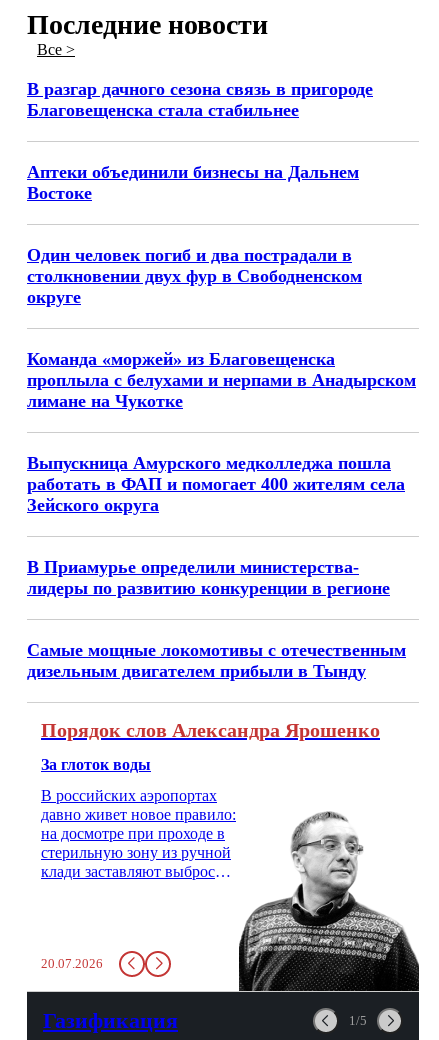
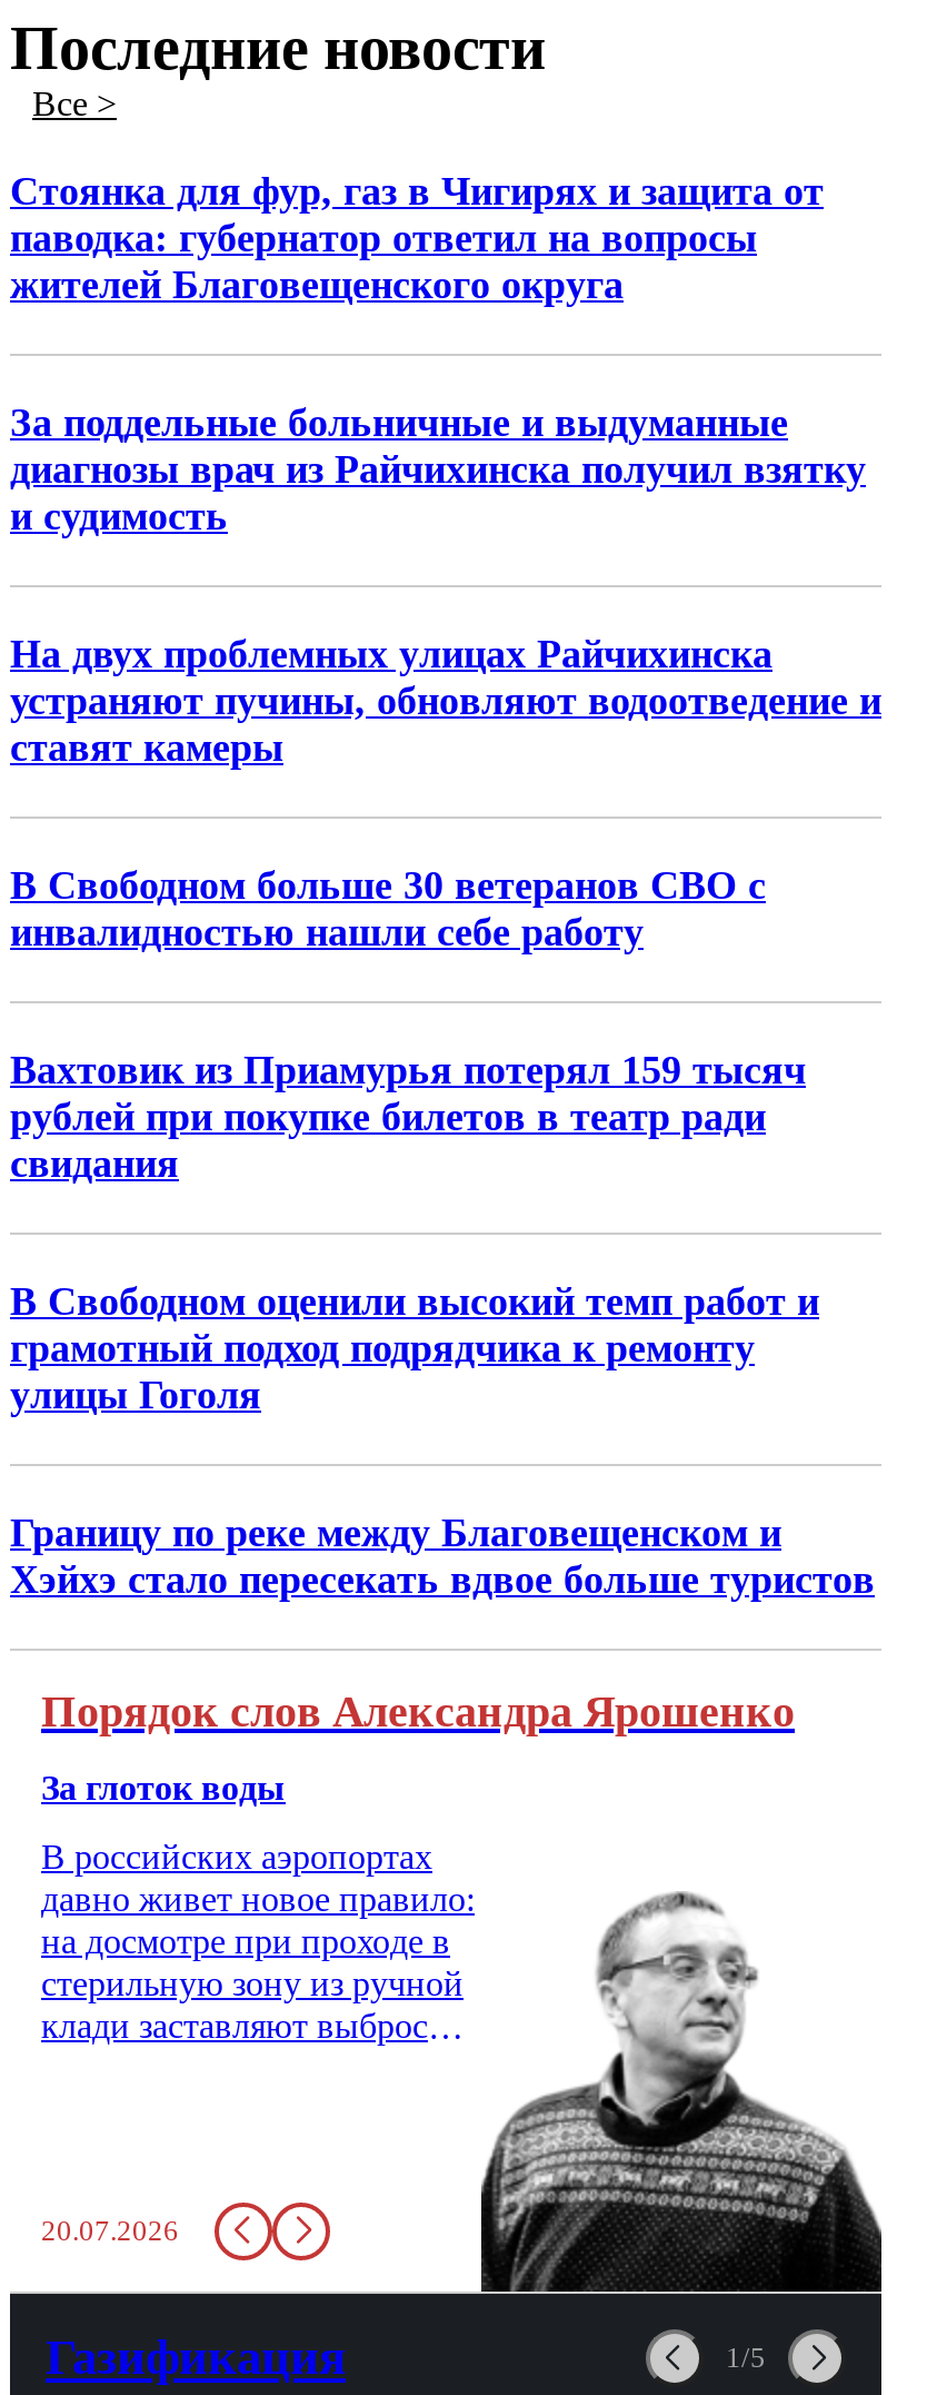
- В разгар дачного сезона связь в пригороде
- Благовещенска стала стабильнее
+ Стоянка для фур, газ в Чигирях и защита от
+ паводка: губернатор ответил на вопросы
+ жителей Благовещенского округа

- Аптеки объединили бизнесы на Дальнем
- Востоке
+ За поддельные больничные и выдуманные
+ диагнозы врач из Райчихинска получил взятку
+ и судимость

- Один человек погиб и два пострадали в
- столкновении двух фур в Свободненском
- округе
+ На двух проблемных улицах Райчихинска
+ устраняют пучины, обновляют водоотведение и
+ ставят камеры

- Команда «моржей» из Благовещенска
- проплыла с белухами и нерпами в Анадырском
- лимане на Чукотке
+ В Свободном больше 30 ветеранов СВО с
+ инвалидностью нашли себе работу

- Выпускница Амурского медколледжа пошла
- работать в ФАП и помогает 400 жителям села
- Зейского округа
+ Вахтовик из Приамурья потерял 159 тысяч
+ рублей при покупке билетов в театр ради
+ свидания

- В Приамурье определили министерства-
- лидеры по развитию конкуренции в регионе
+ В Свободном оценили высокий темп работ и
+ грамотный подход подрядчика к ремонту
+ улицы Гоголя

- Самые мощные локомотивы с отечественным
- дизельным двигателем прибыли в Тынду
+ Границу по реке между Благовещенском и
+ Хэйхэ стало пересекать вдвое больше туристов
